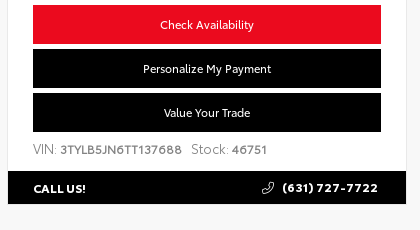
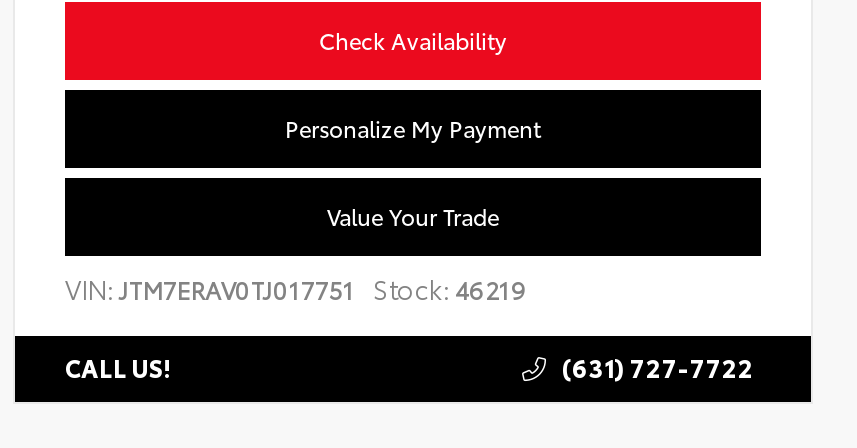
- VIN: 3TYLB5JN6TT137688 Stock: 46751
+ VIN: JTM7ERAV0TJ017751 Stock: 46219
